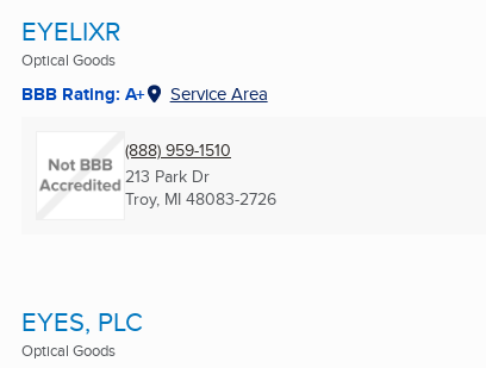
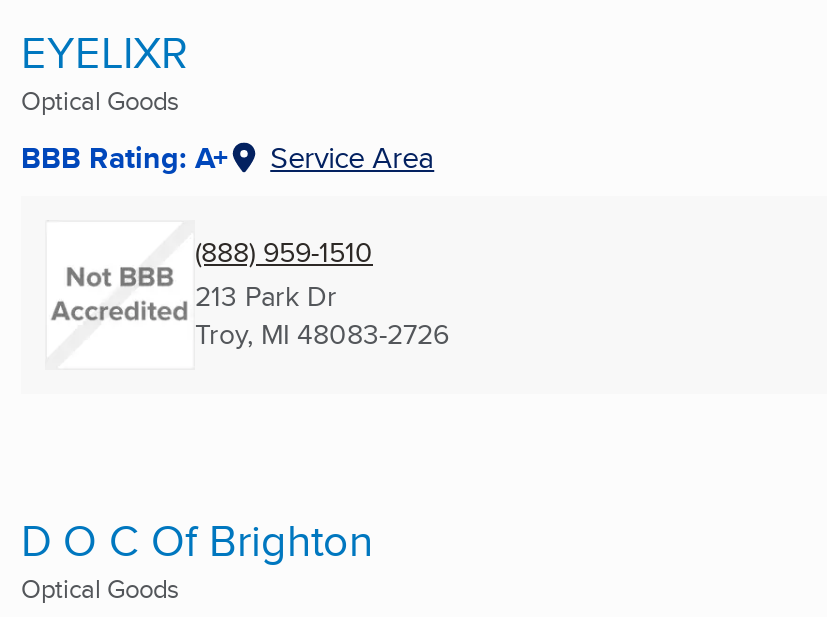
- EYES, PLC
+ D O C Of Brighton
